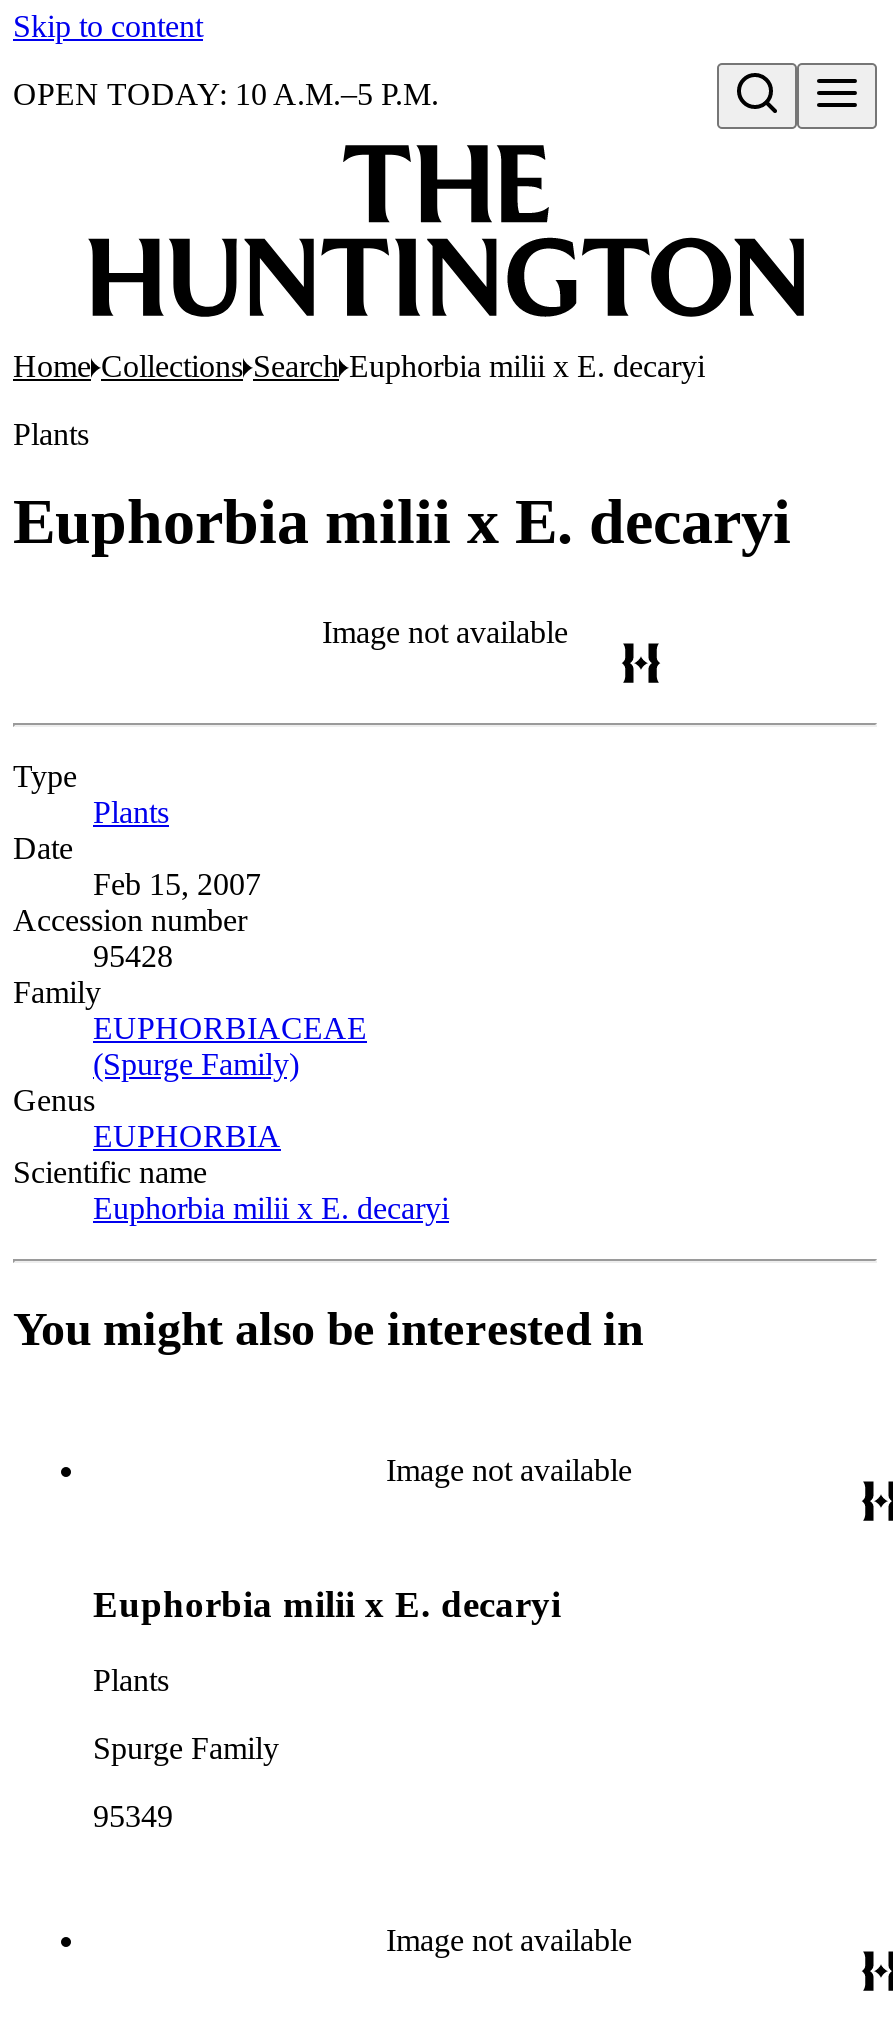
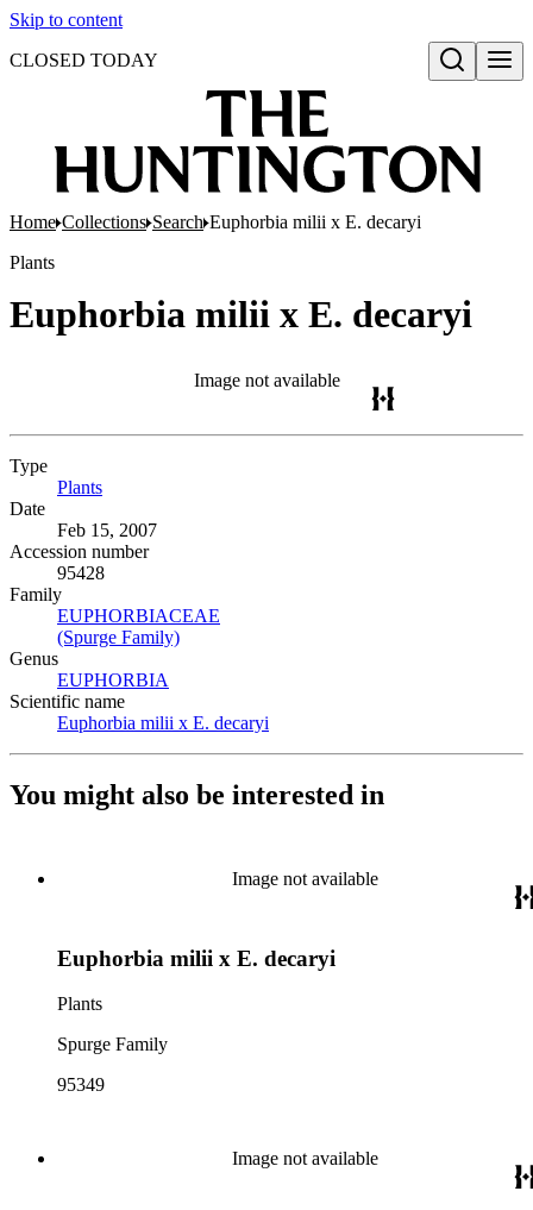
- OPEN TODAY: 10 A.M.–5 P.M.
+ CLOSED TODAY
